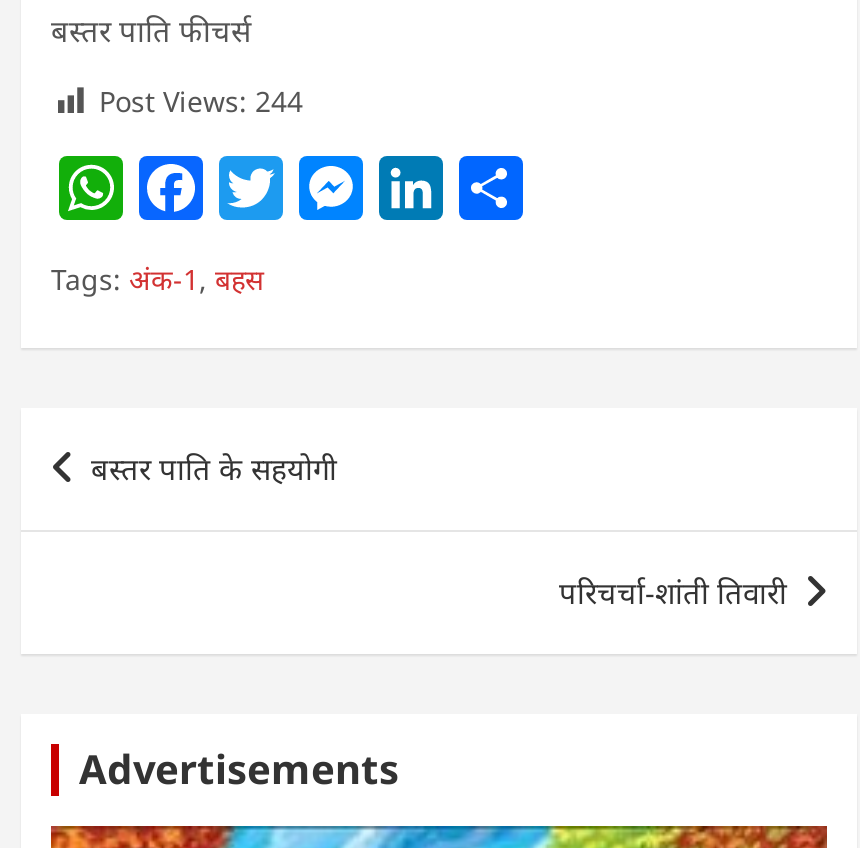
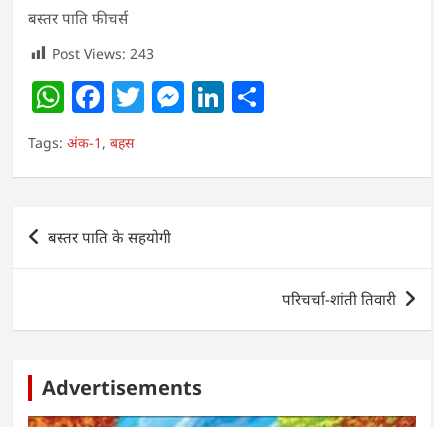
- Post Views: 244
+ Post Views: 243
